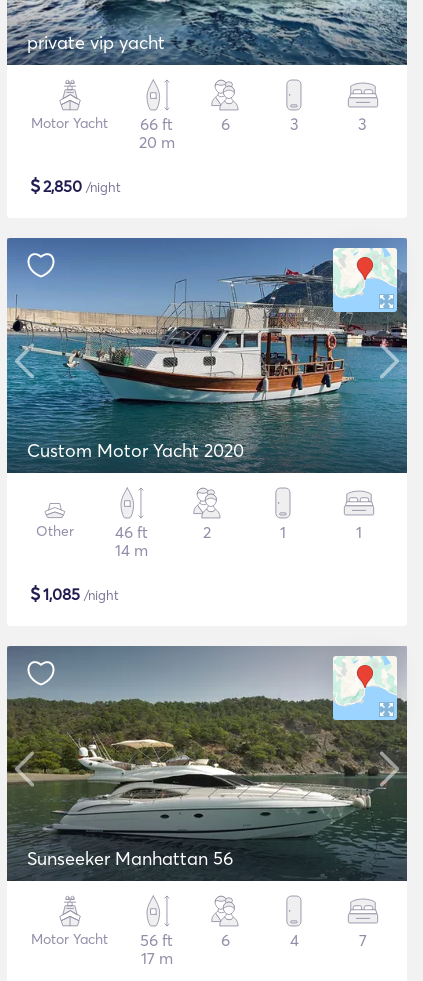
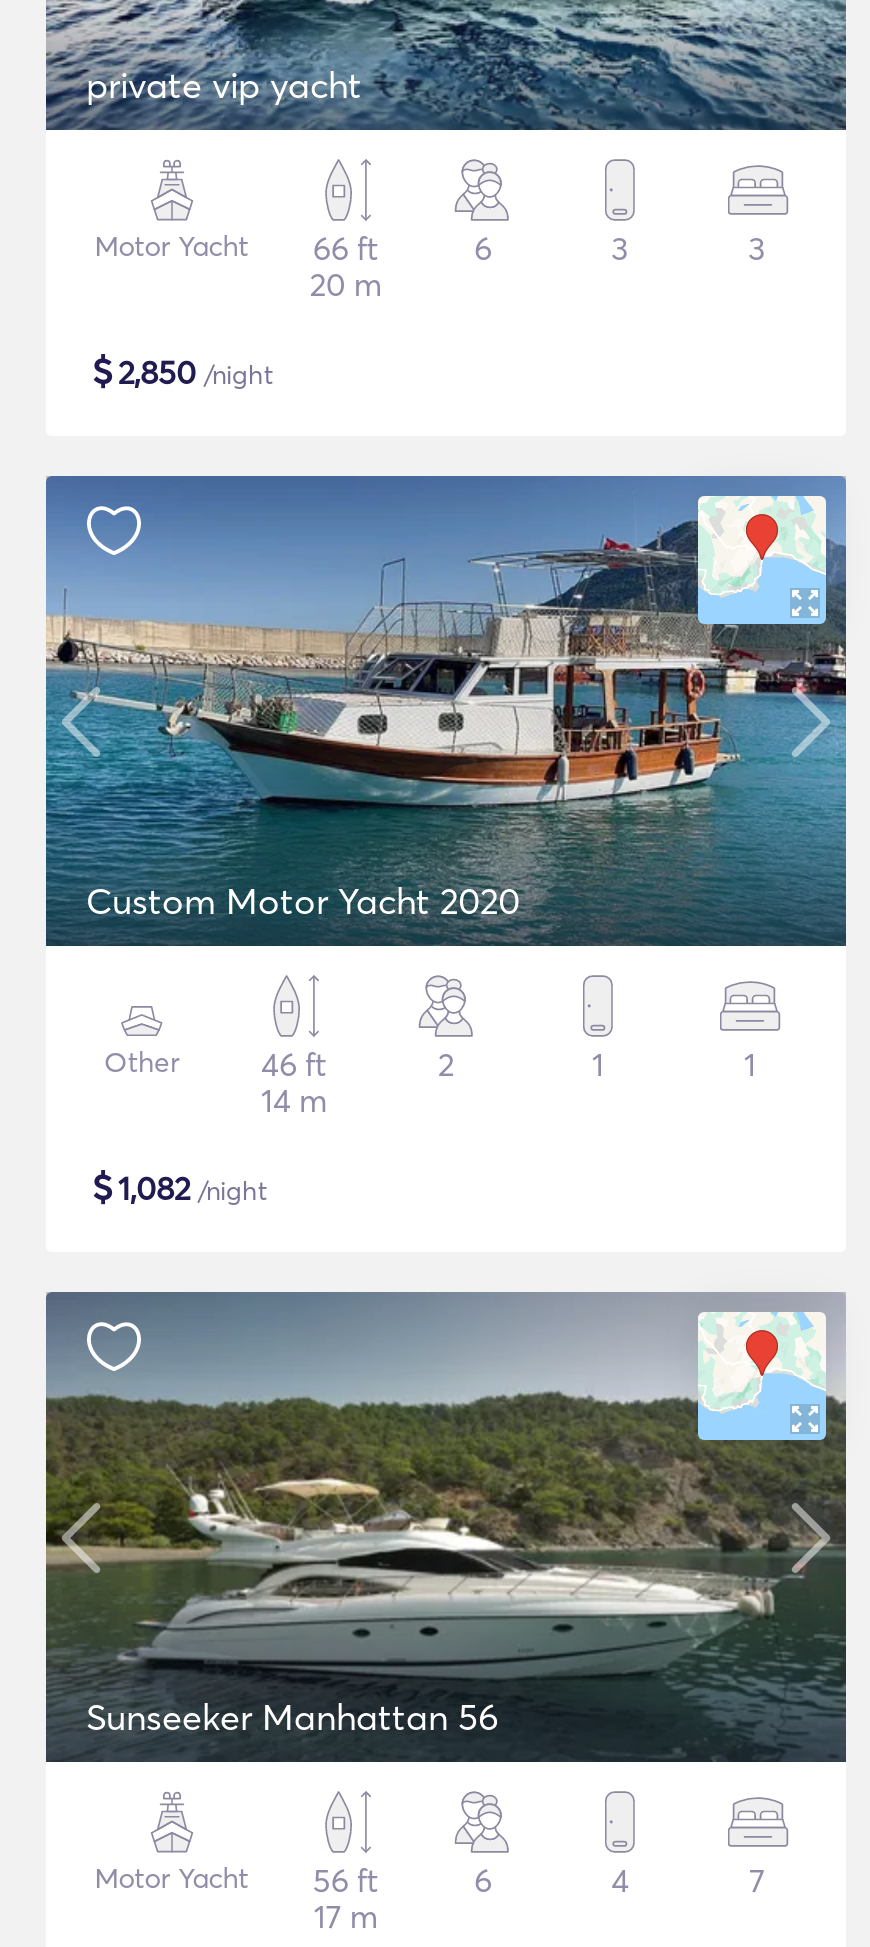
- $1,085 /night
+ $1,082 /night
